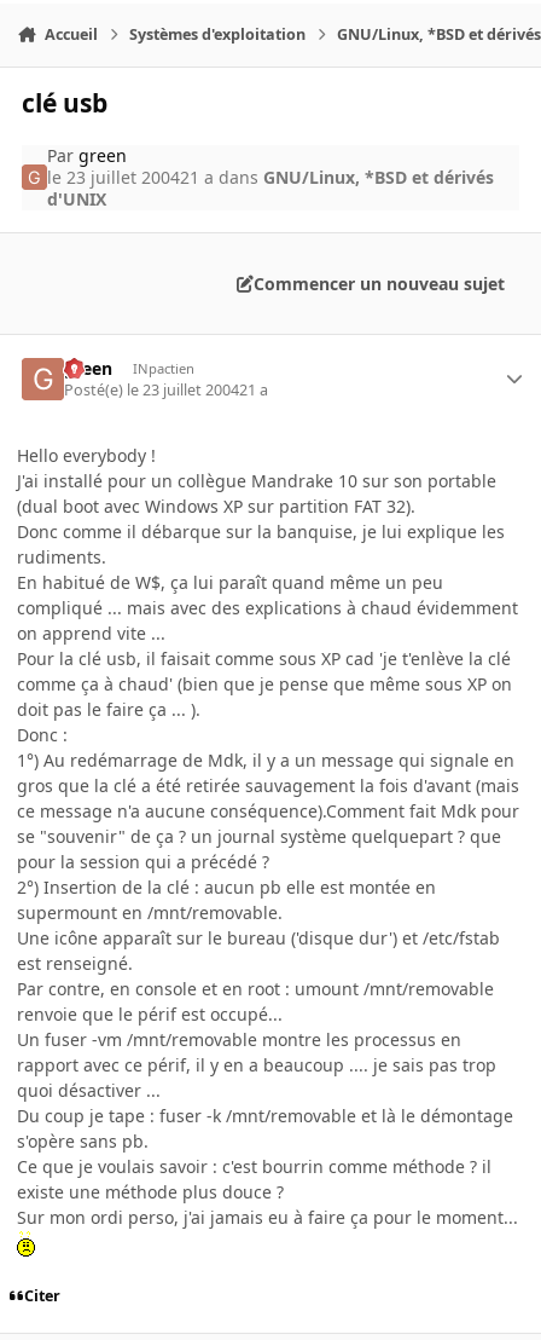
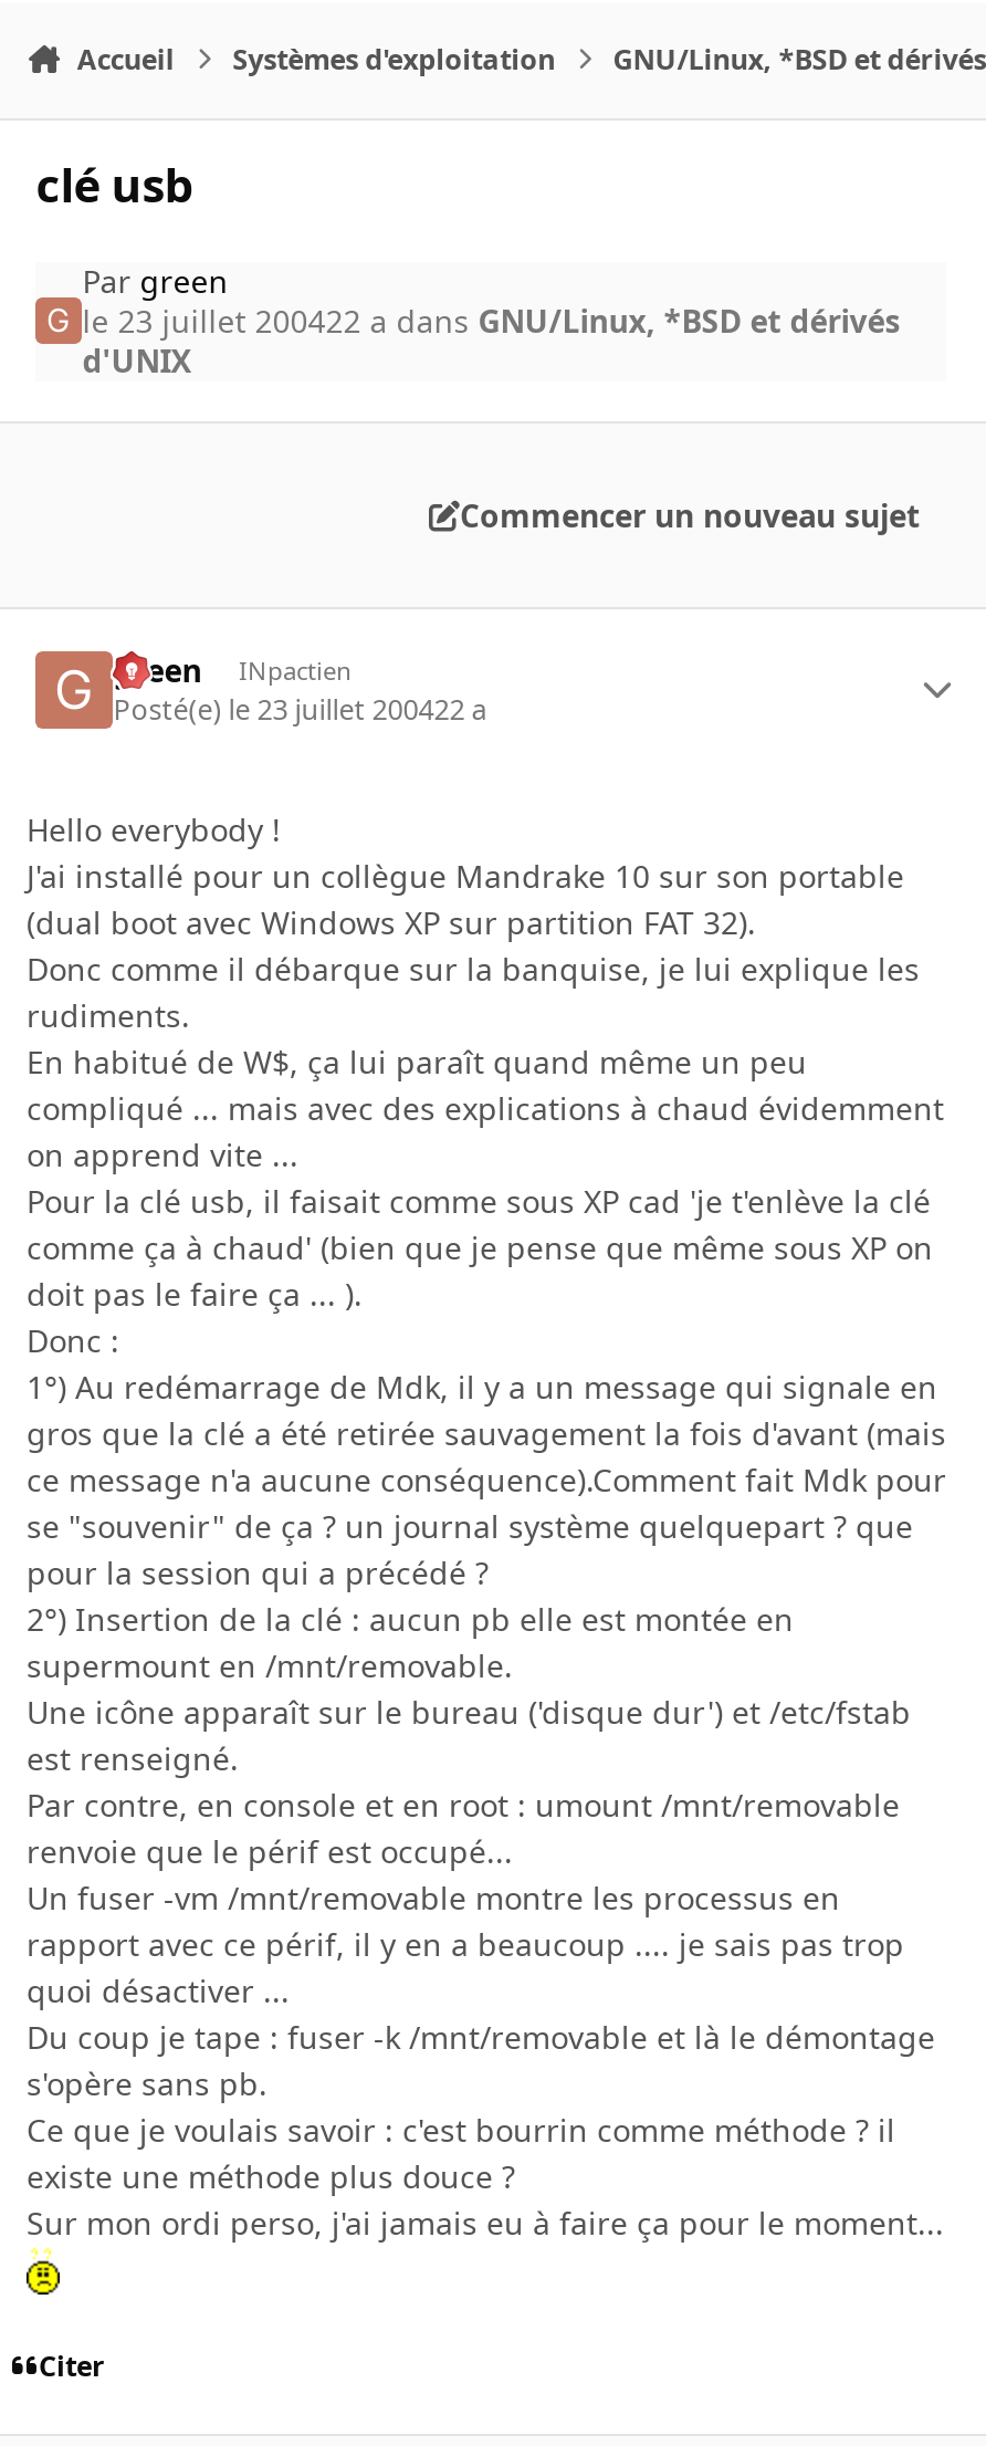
- le 23 juillet 200421 a dans GNU/Linux, *BSD et dérivés
+ le 23 juillet 200422 a dans GNU/Linux, *BSD et dérivés

- Posté(e) le 23 juillet 200421 a
+ Posté(e) le 23 juillet 200422 a
